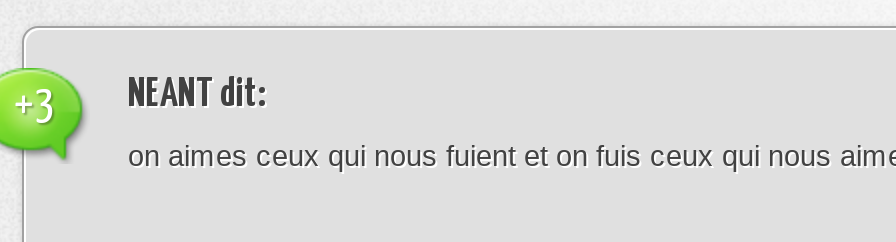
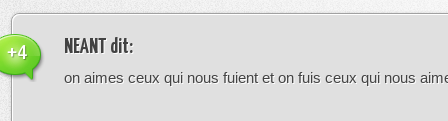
- +3 NEANT dit:
+ +4 NEANT dit:
